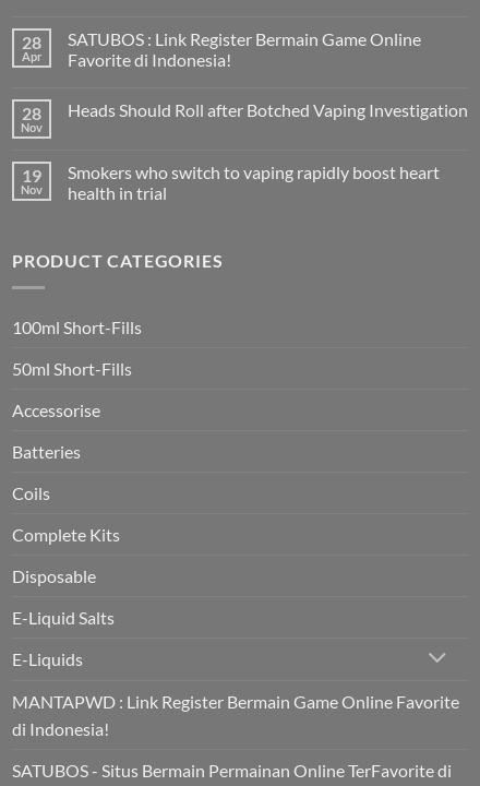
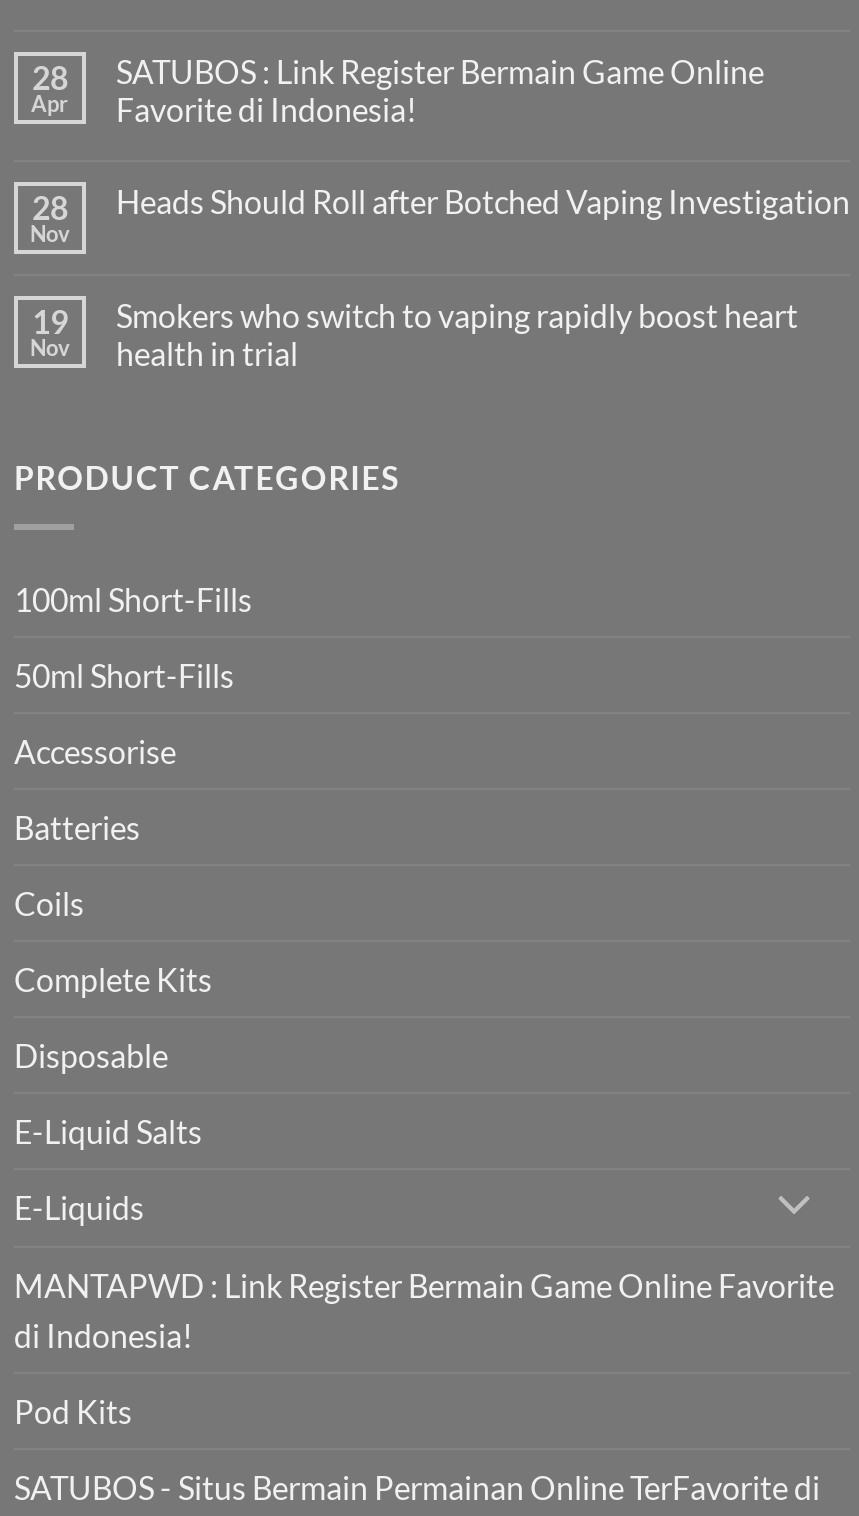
+ Pod Kits
